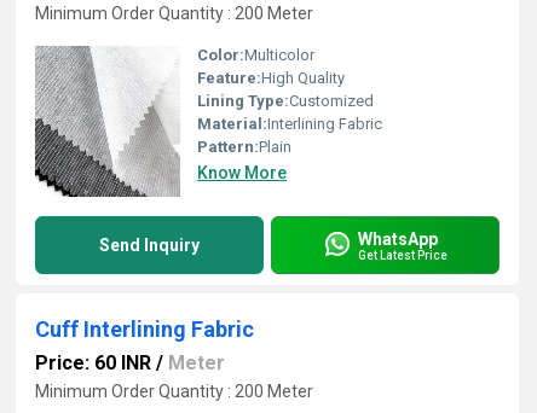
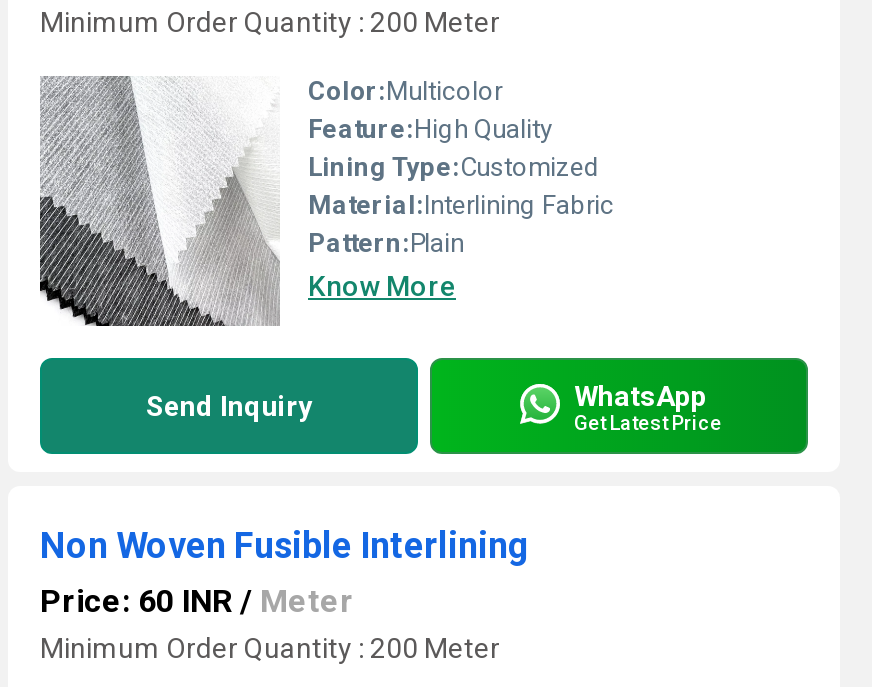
- Cuff Interlining Fabric
+ Non Woven Fusible Interlining
